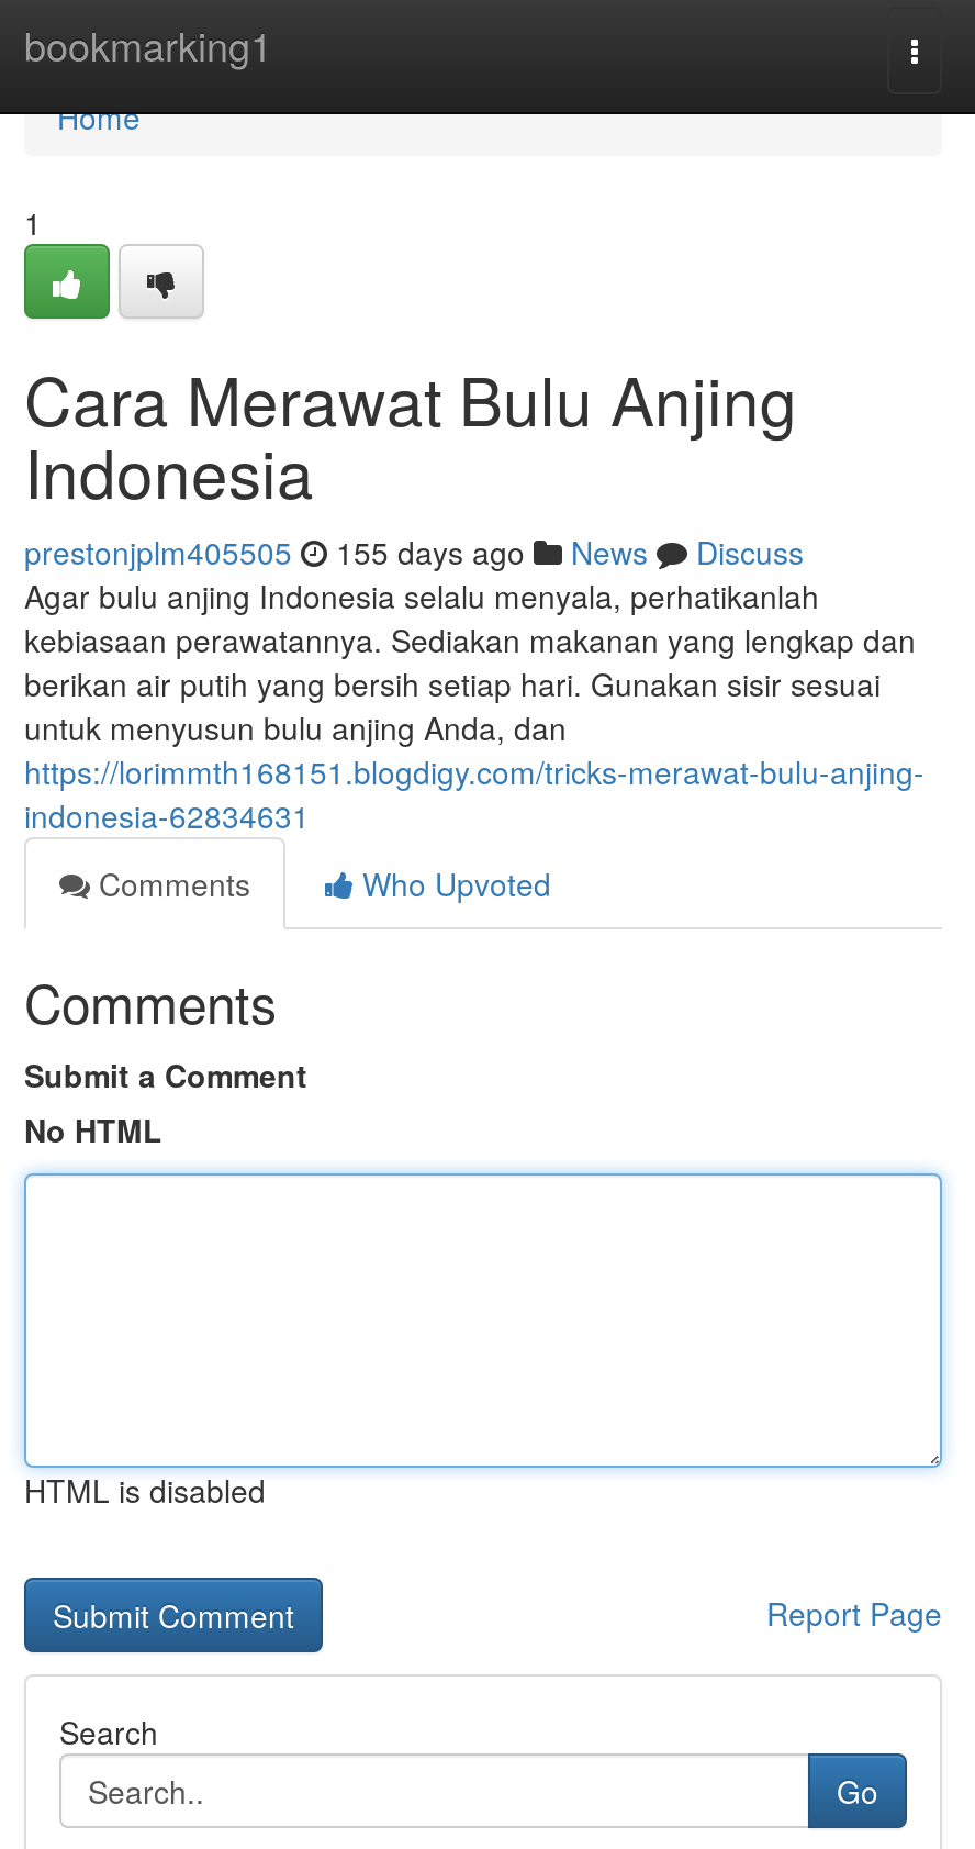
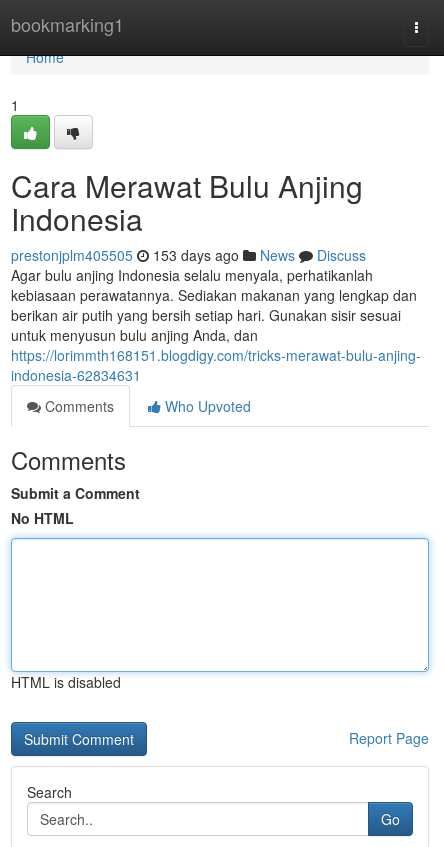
- prestonjplm405505 155 days ago News Discuss
+ prestonjplm405505 153 days ago News Discuss
